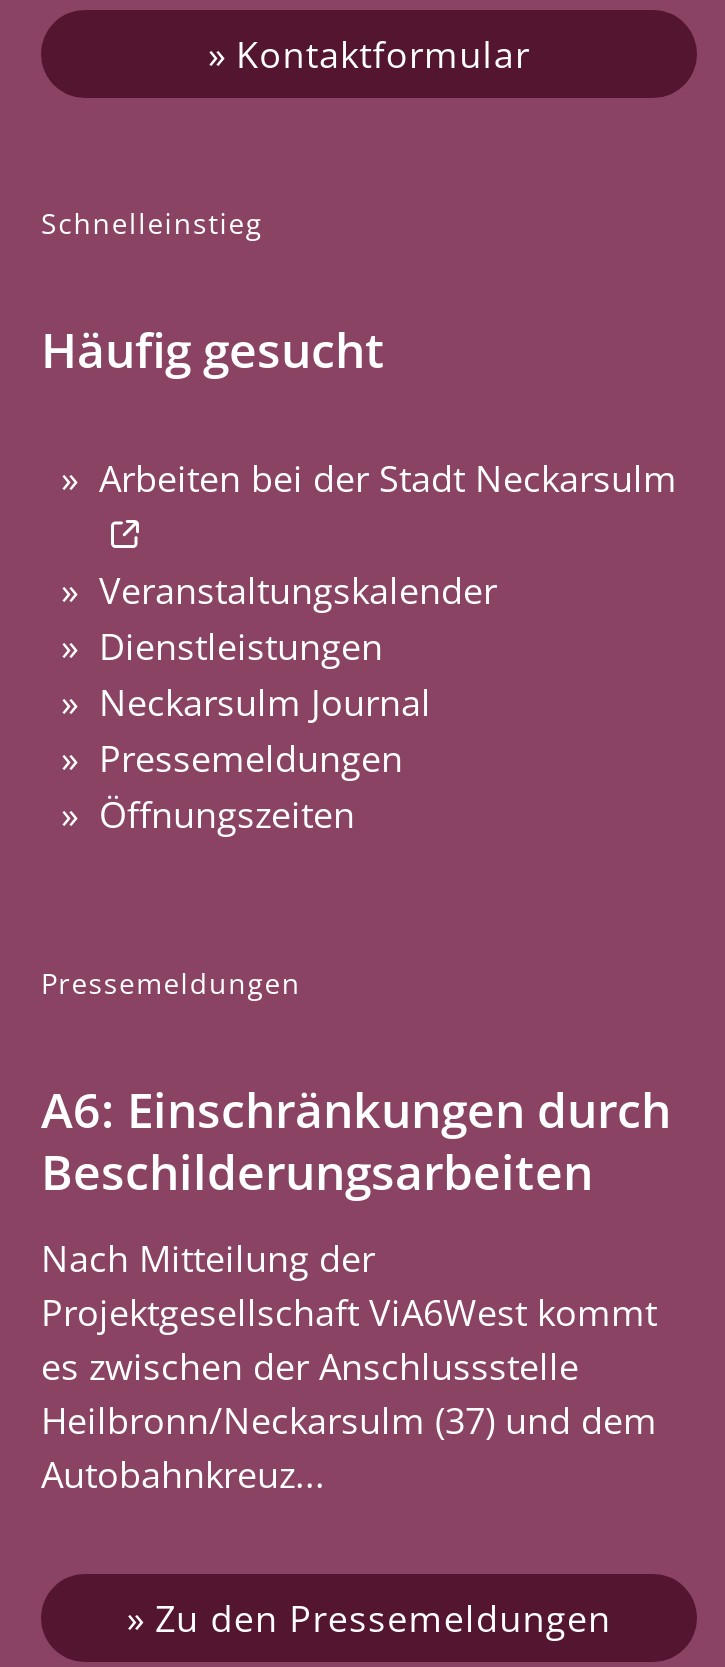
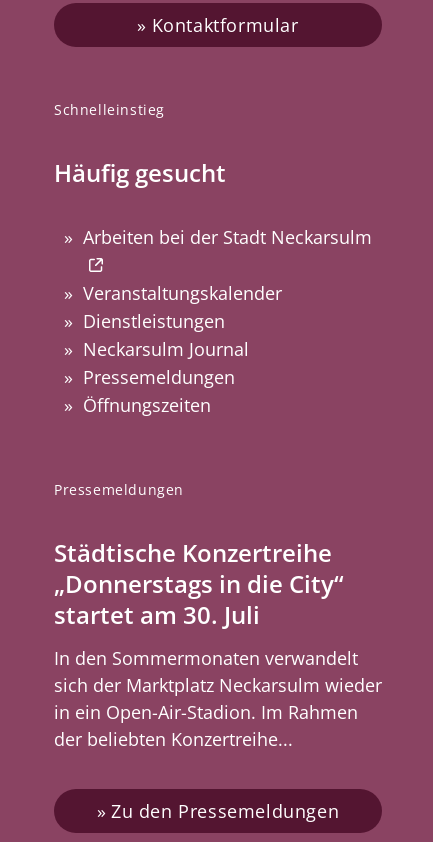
- A6: Einschränkungen durch
- Beschilderungsarbeiten
+ Städtische Konzertreihe
+ „Donnerstags in die City“
+ startet am 30. Juli

- Nach Mitteilung der
- Projektgesellschaft ViA6West kommt
- es zwischen der Anschlussstelle
- Heilbronn/Neckarsulm (37) und dem
- Autobahnkreuz...
+ In den Sommermonaten verwandelt
+ sich der Marktplatz Neckarsulm wieder
+ in ein Open-Air-Stadion. Im Rahmen
+ der beliebten Konzertreihe...
